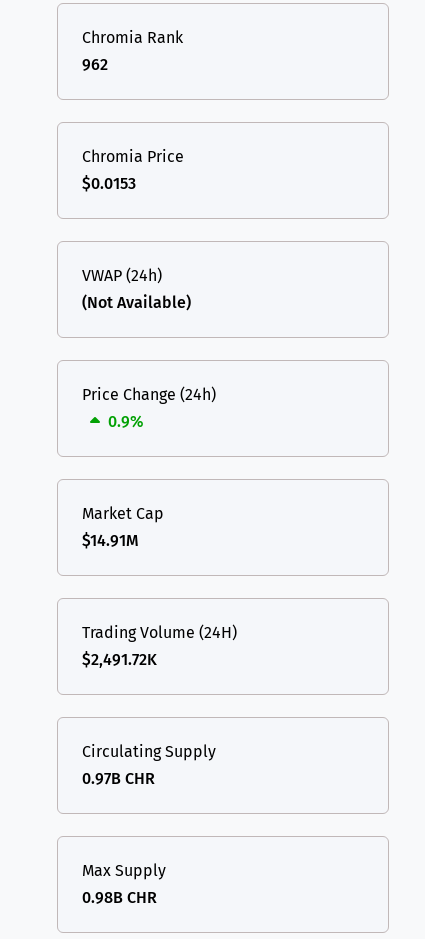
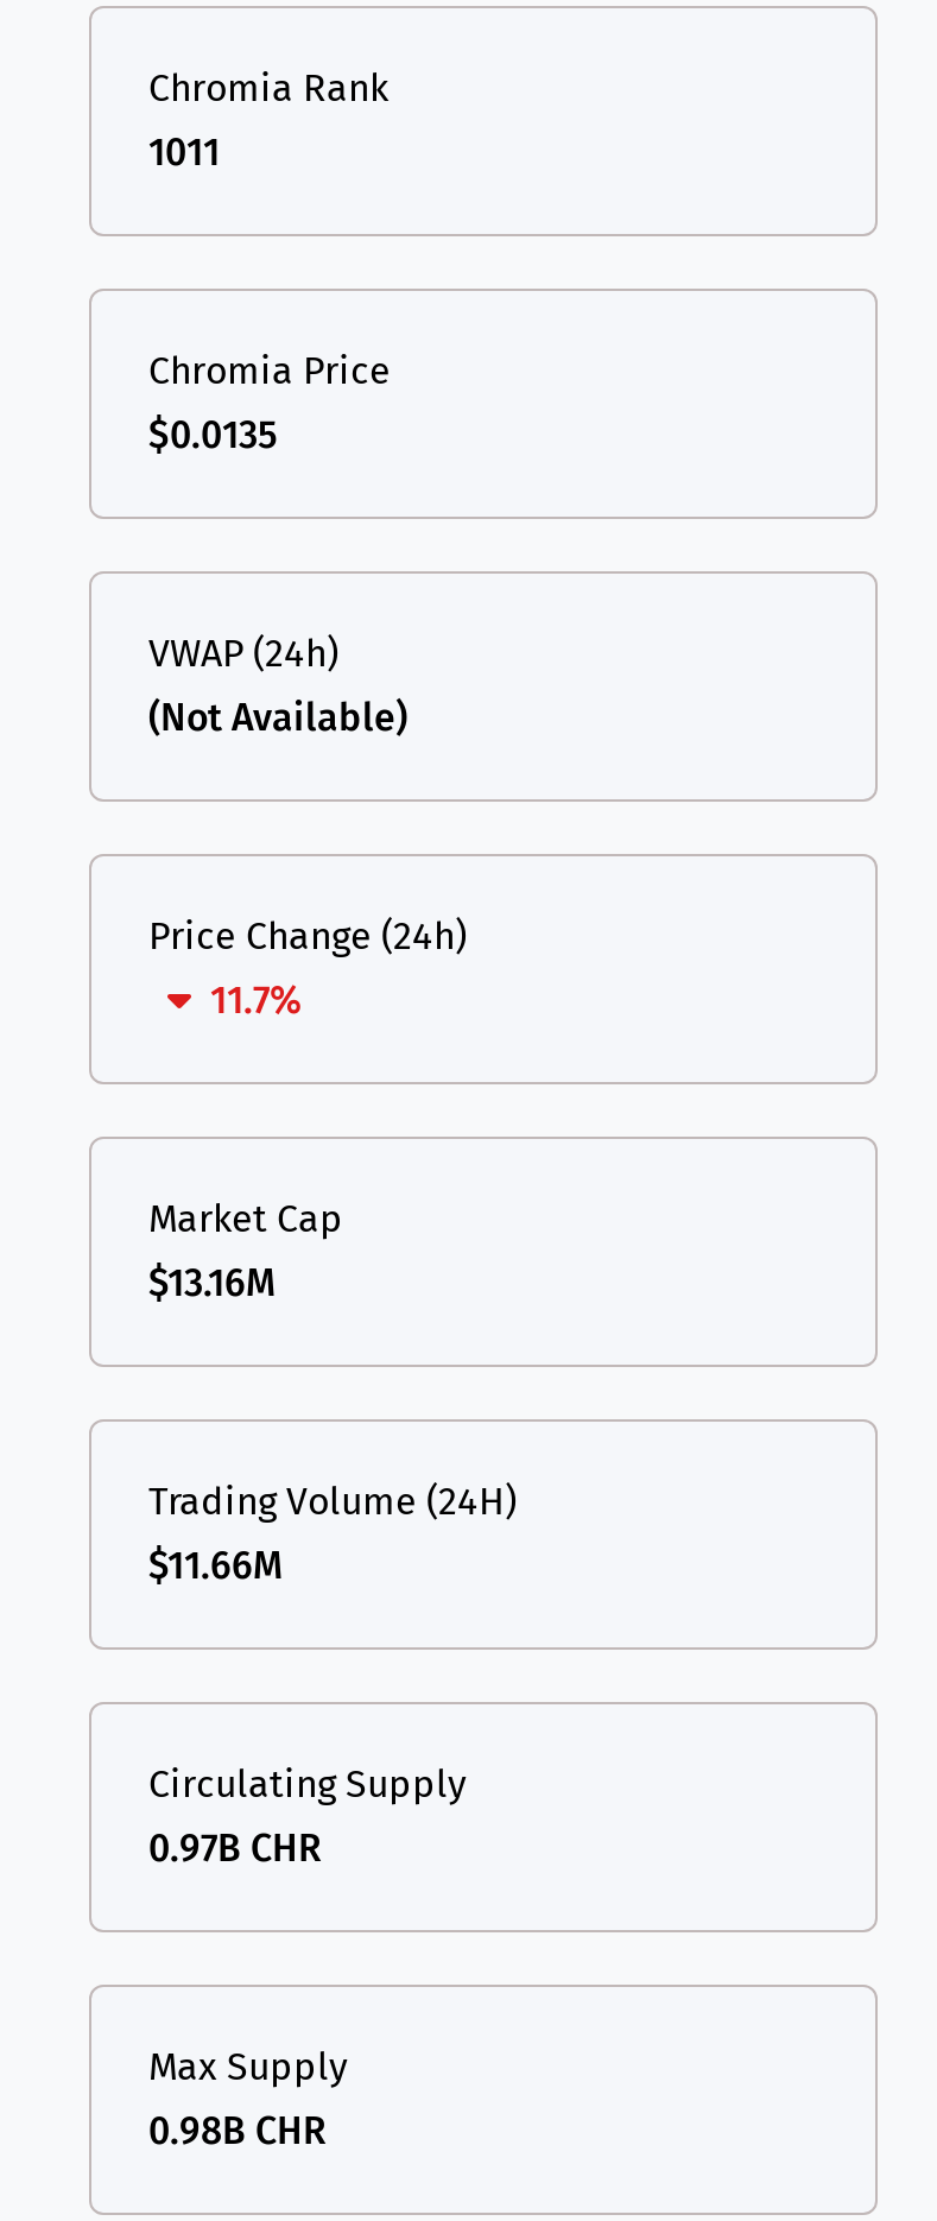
- 962
+ 1011

- $0.0153
+ $0.0135

- 0.9%
+ 11.7%

- $14.91M
+ $13.16M

- $2,491.72K
+ $11.66M
